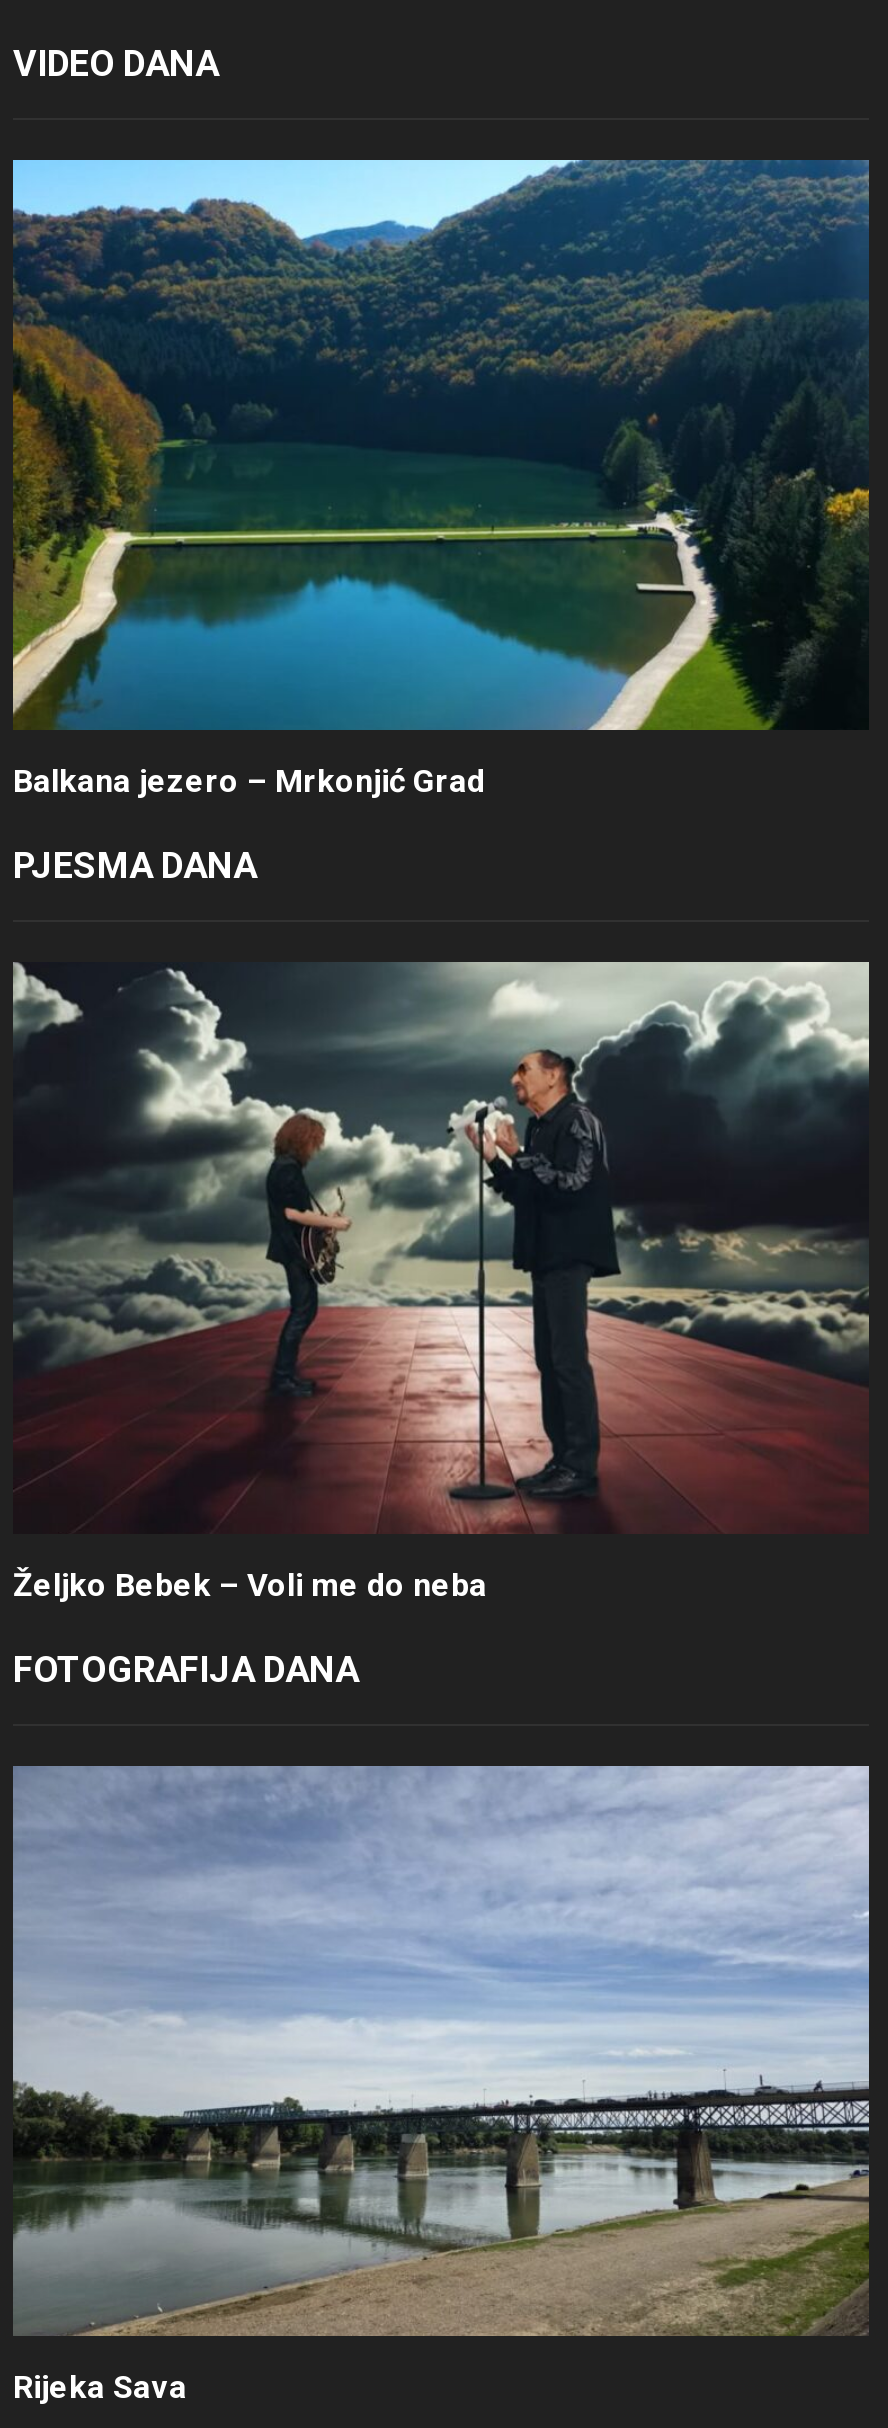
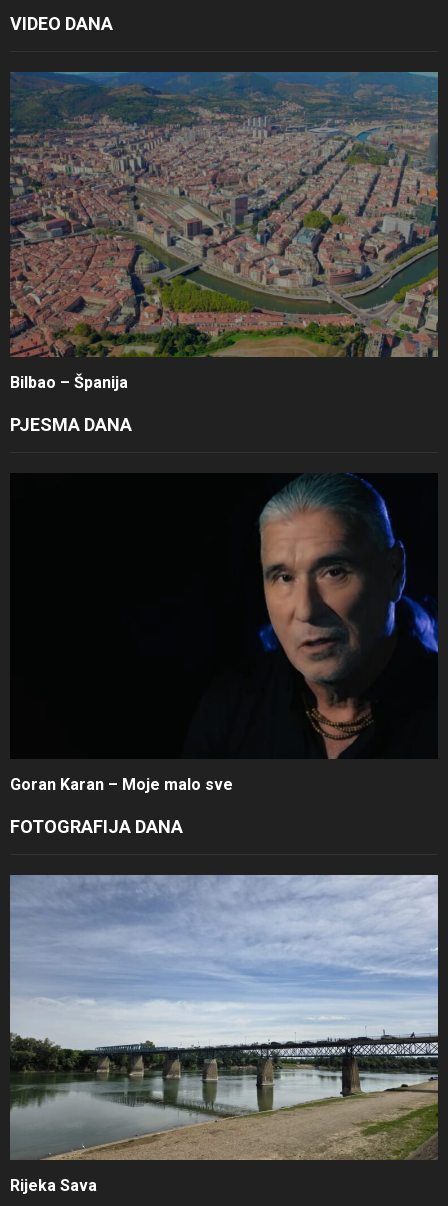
- [image]
- Balkana jezero – Mrkonjić Grad
+ [image]
+ Bilbao – Španija

- [image]
- Željko Bebek – Voli me do neba
+ [image]
+ Goran Karan – Moje malo sve
